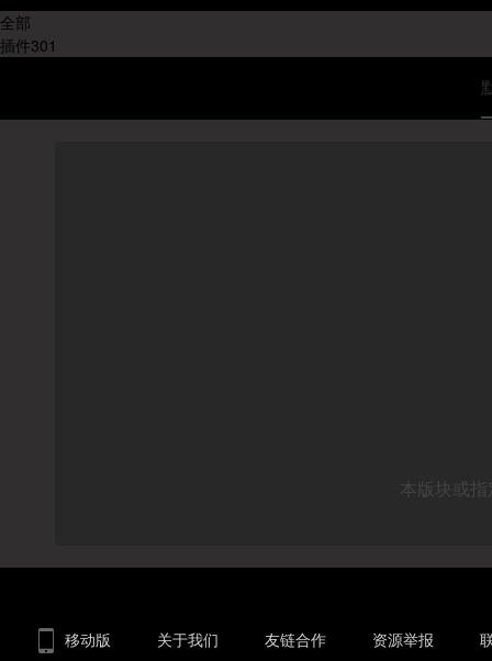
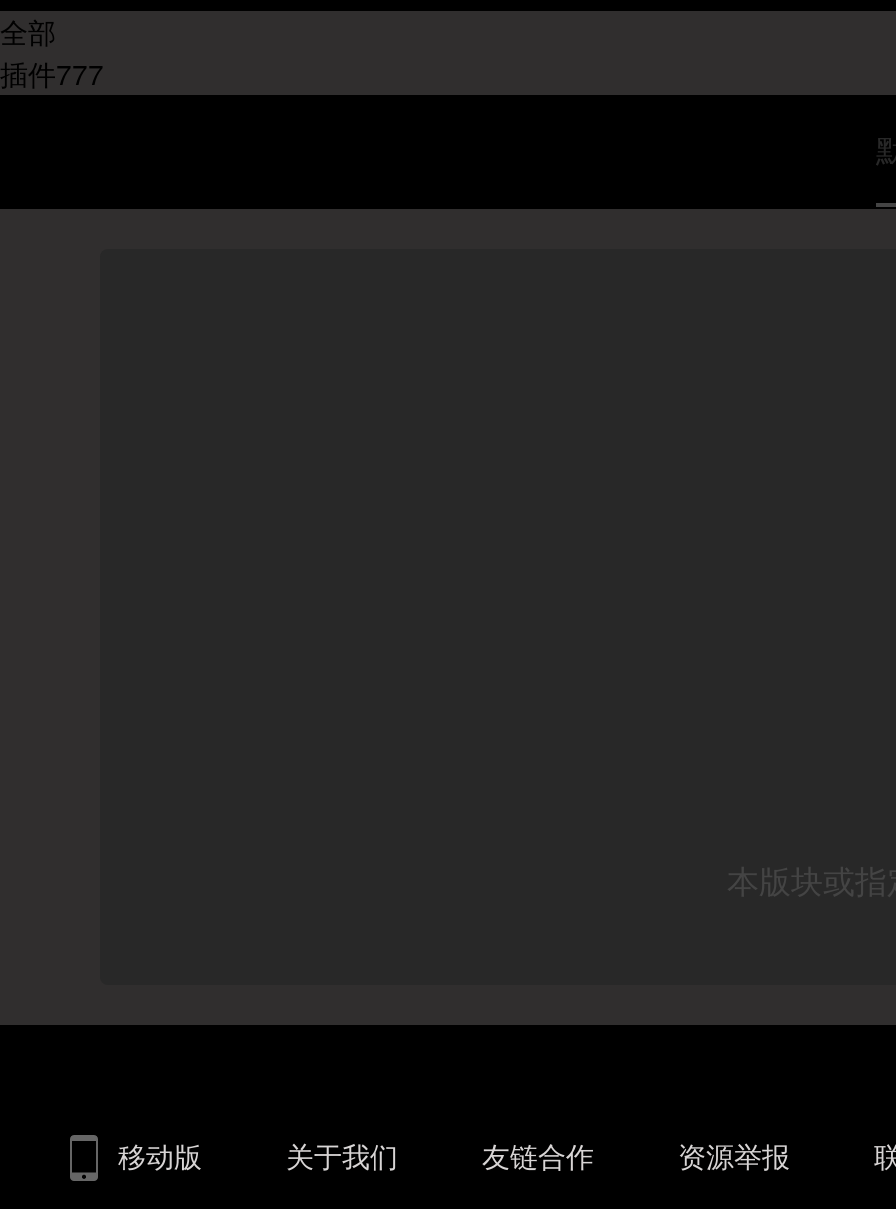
- 插件301
+ 插件777
